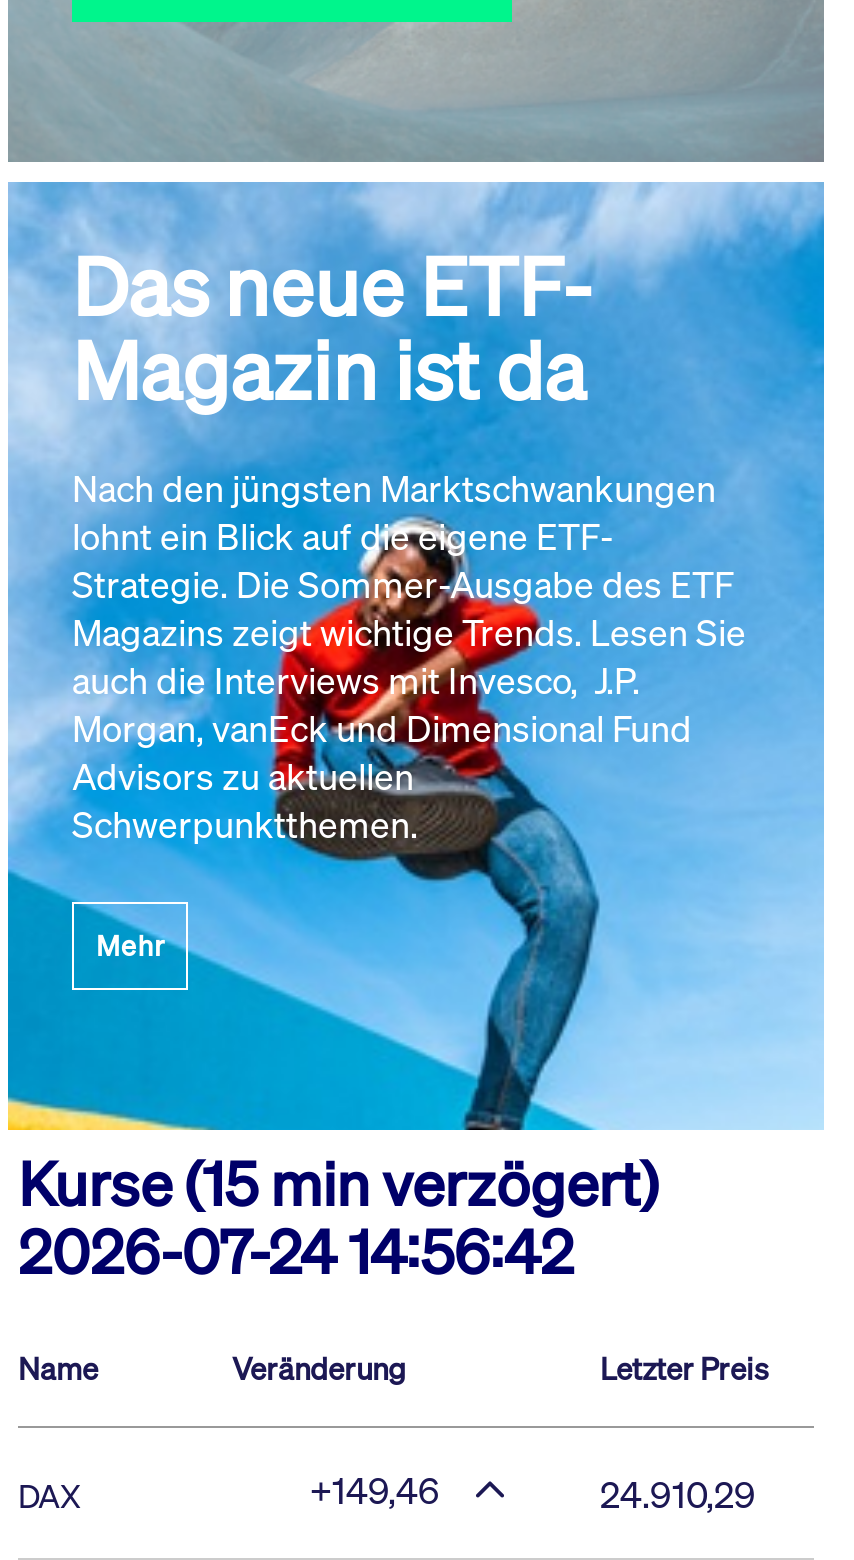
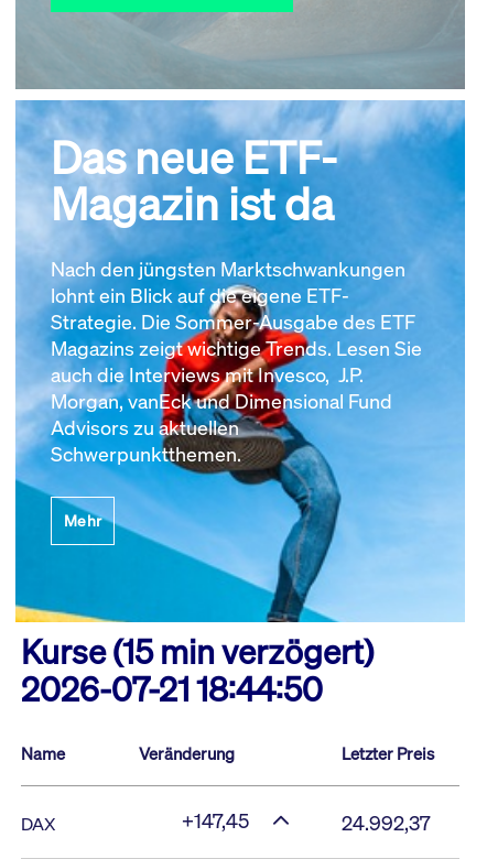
- 2026-07-24 14:56:42
+ 2026-07-21 18:44:50

- +149,46
+ +147,45

- 24.910,29
+ 24.992,37
